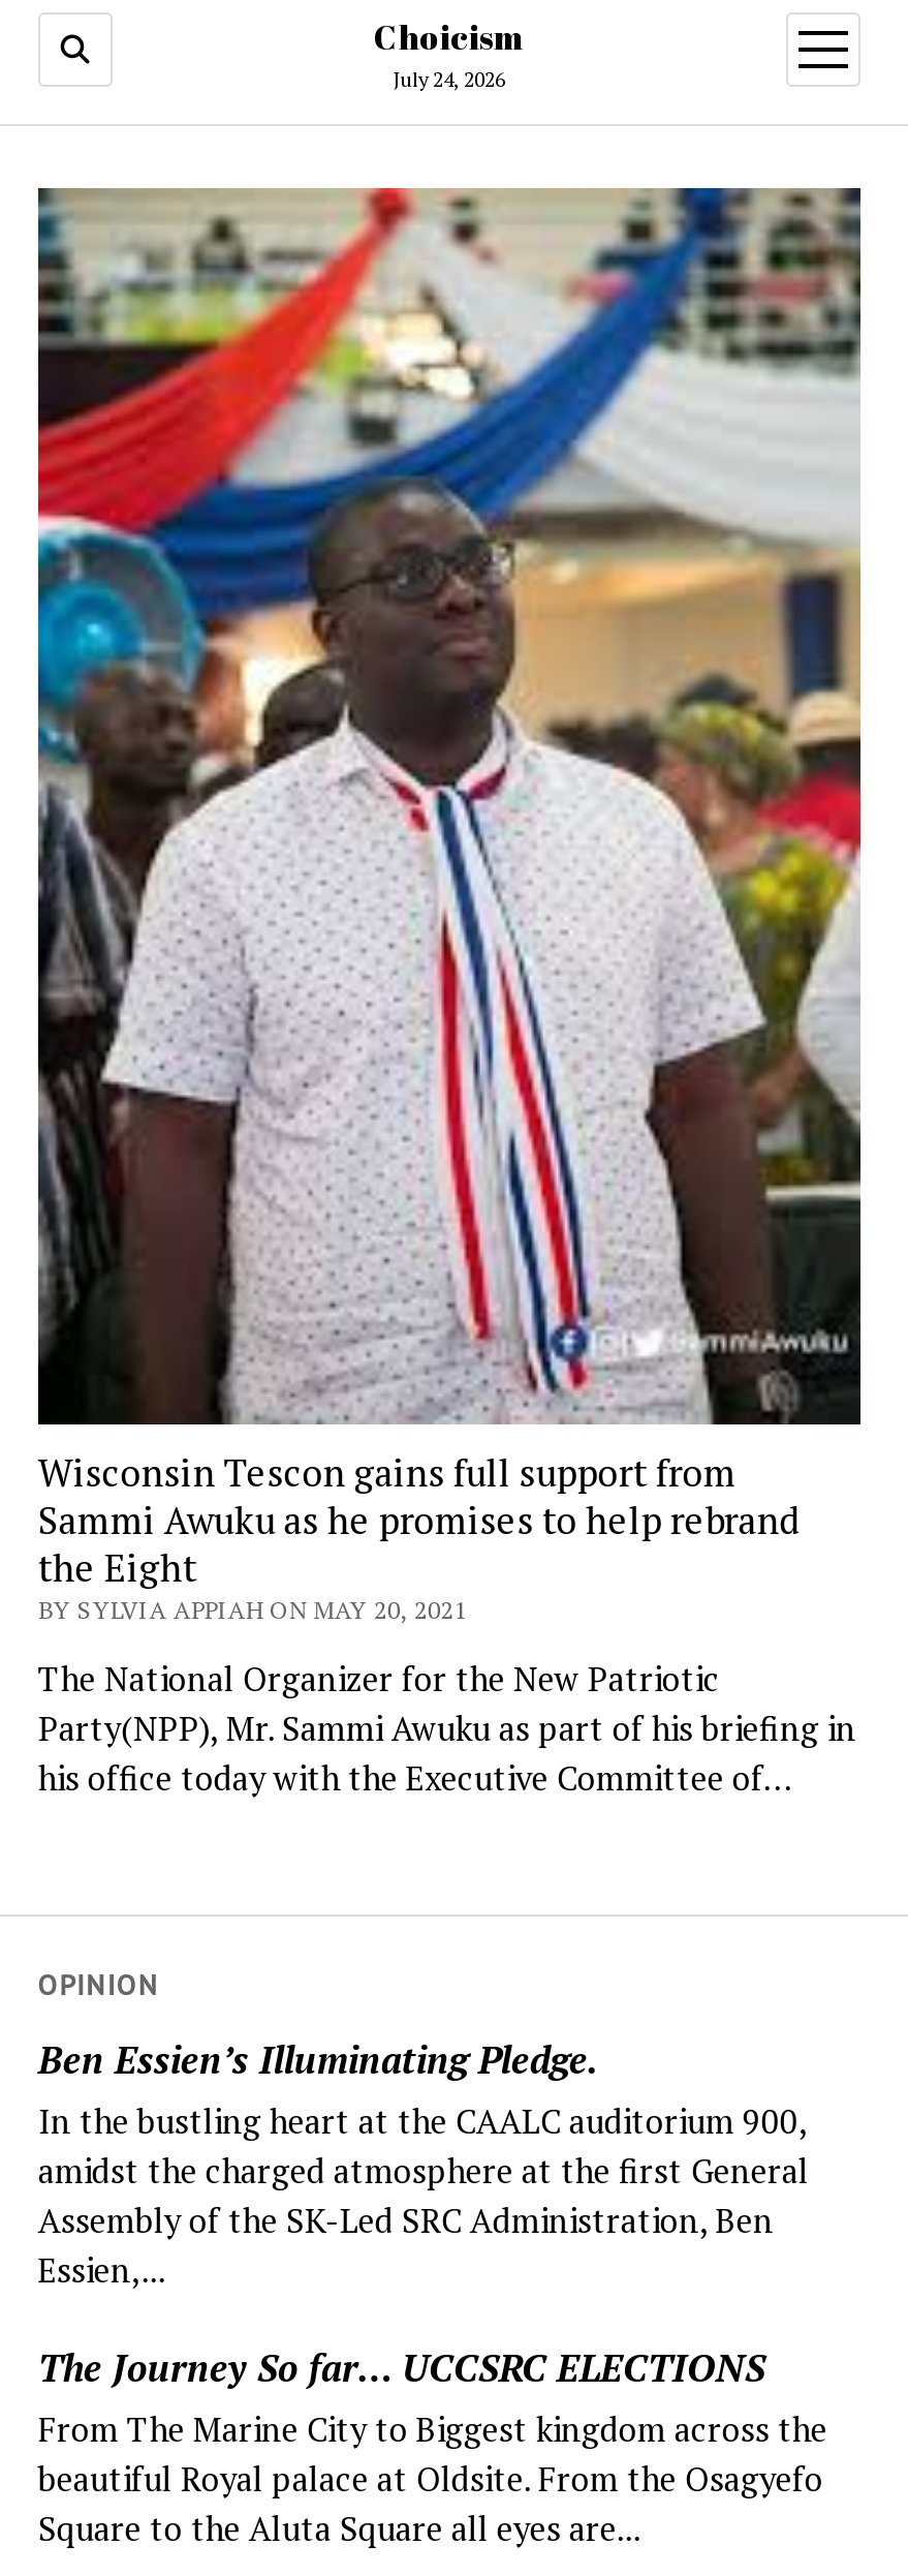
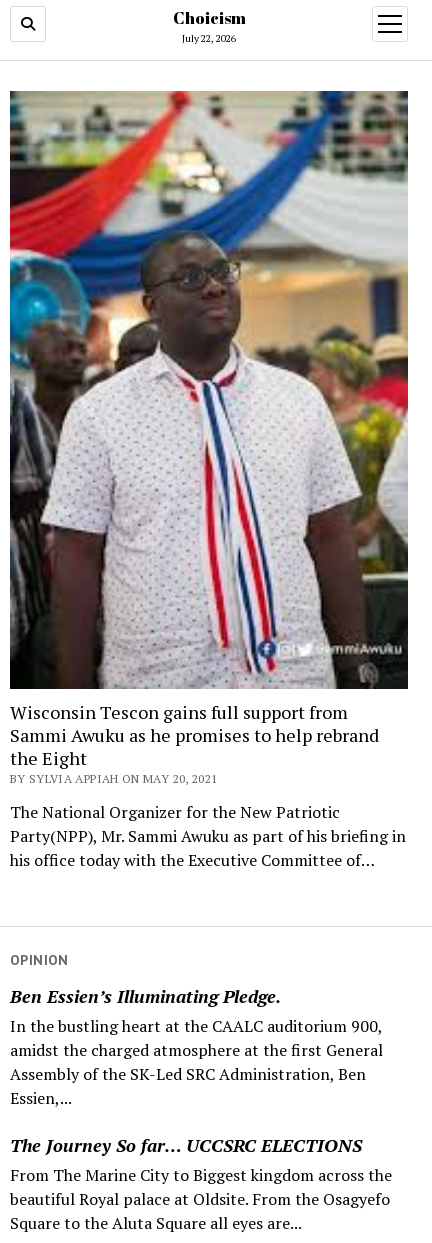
- July 24, 2026
+ July 22, 2026
